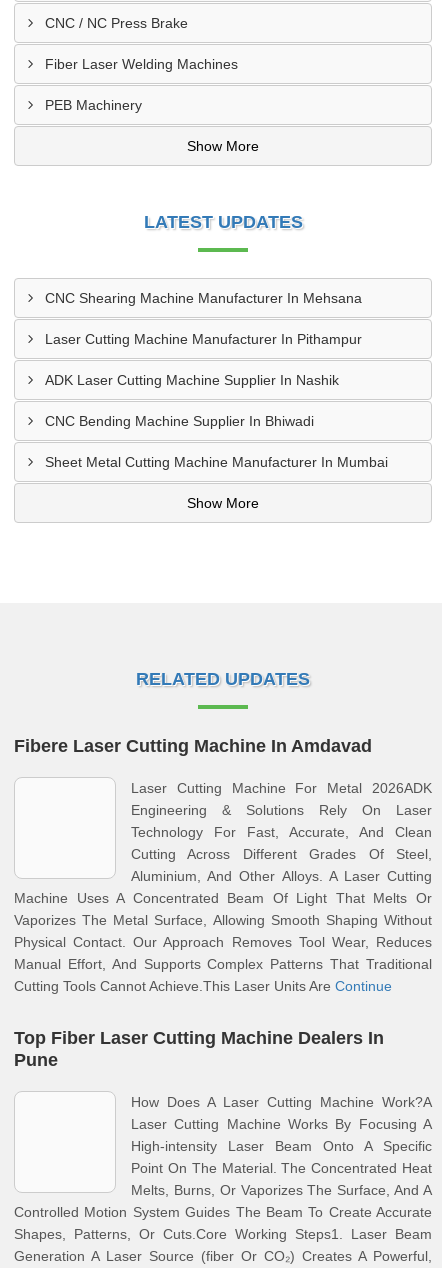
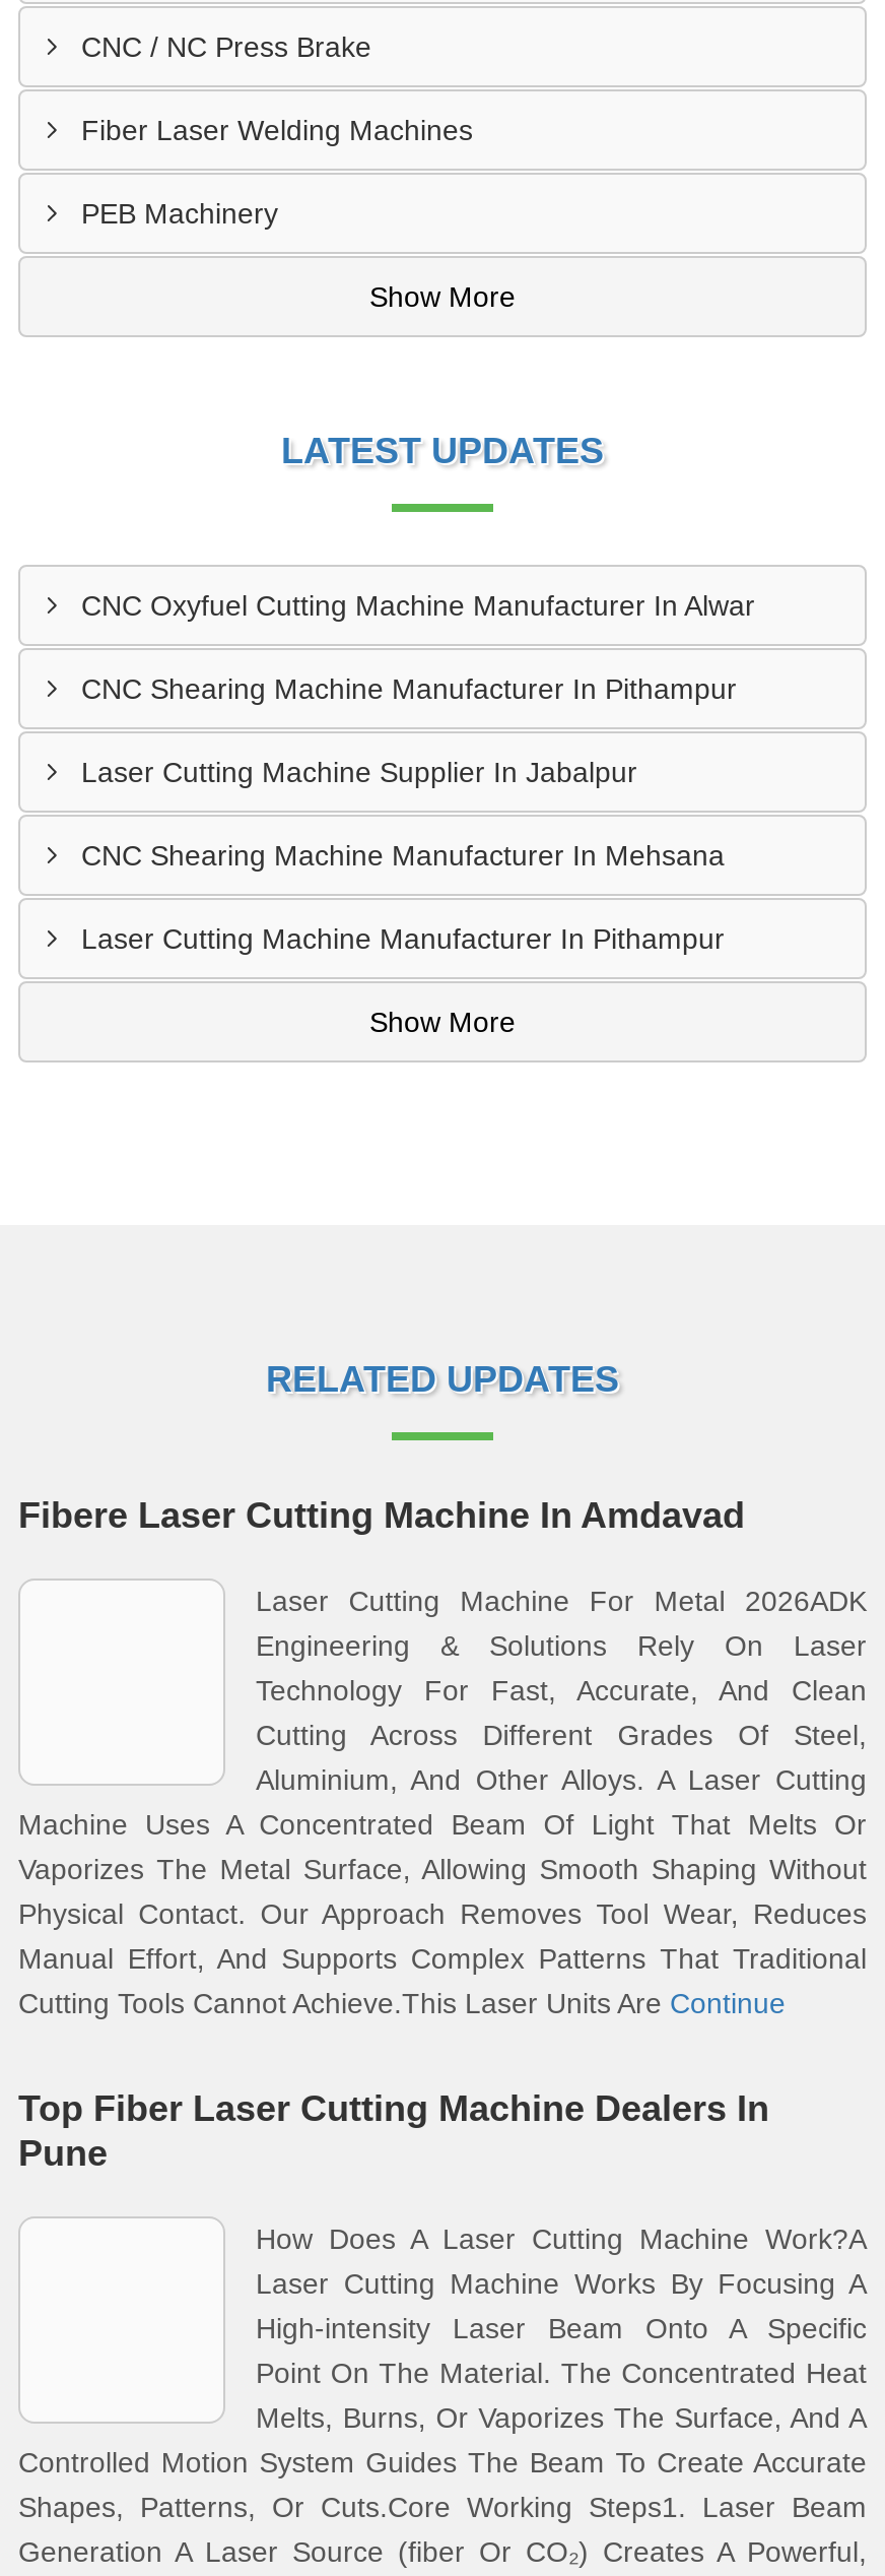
+ CNC Oxyfuel Cutting Machine Manufacturer In Alwar
+ CNC Shearing Machine Manufacturer In Pithampur
+ Laser Cutting Machine Supplier In Jabalpur

moved down: CNC Shearing Machine Manufacturer In Mehsana | Laser Cutting Machine Manufacturer In Pithampur

- ADK Laser Cutting Machine Supplier In Nashik
- CNC Bending Machine Supplier In Bhiwadi
- Sheet Metal Cutting Machine Manufacturer In Mumbai
